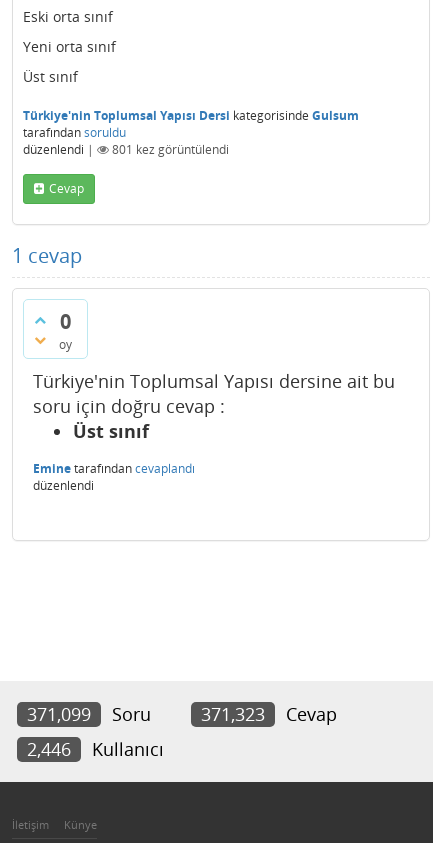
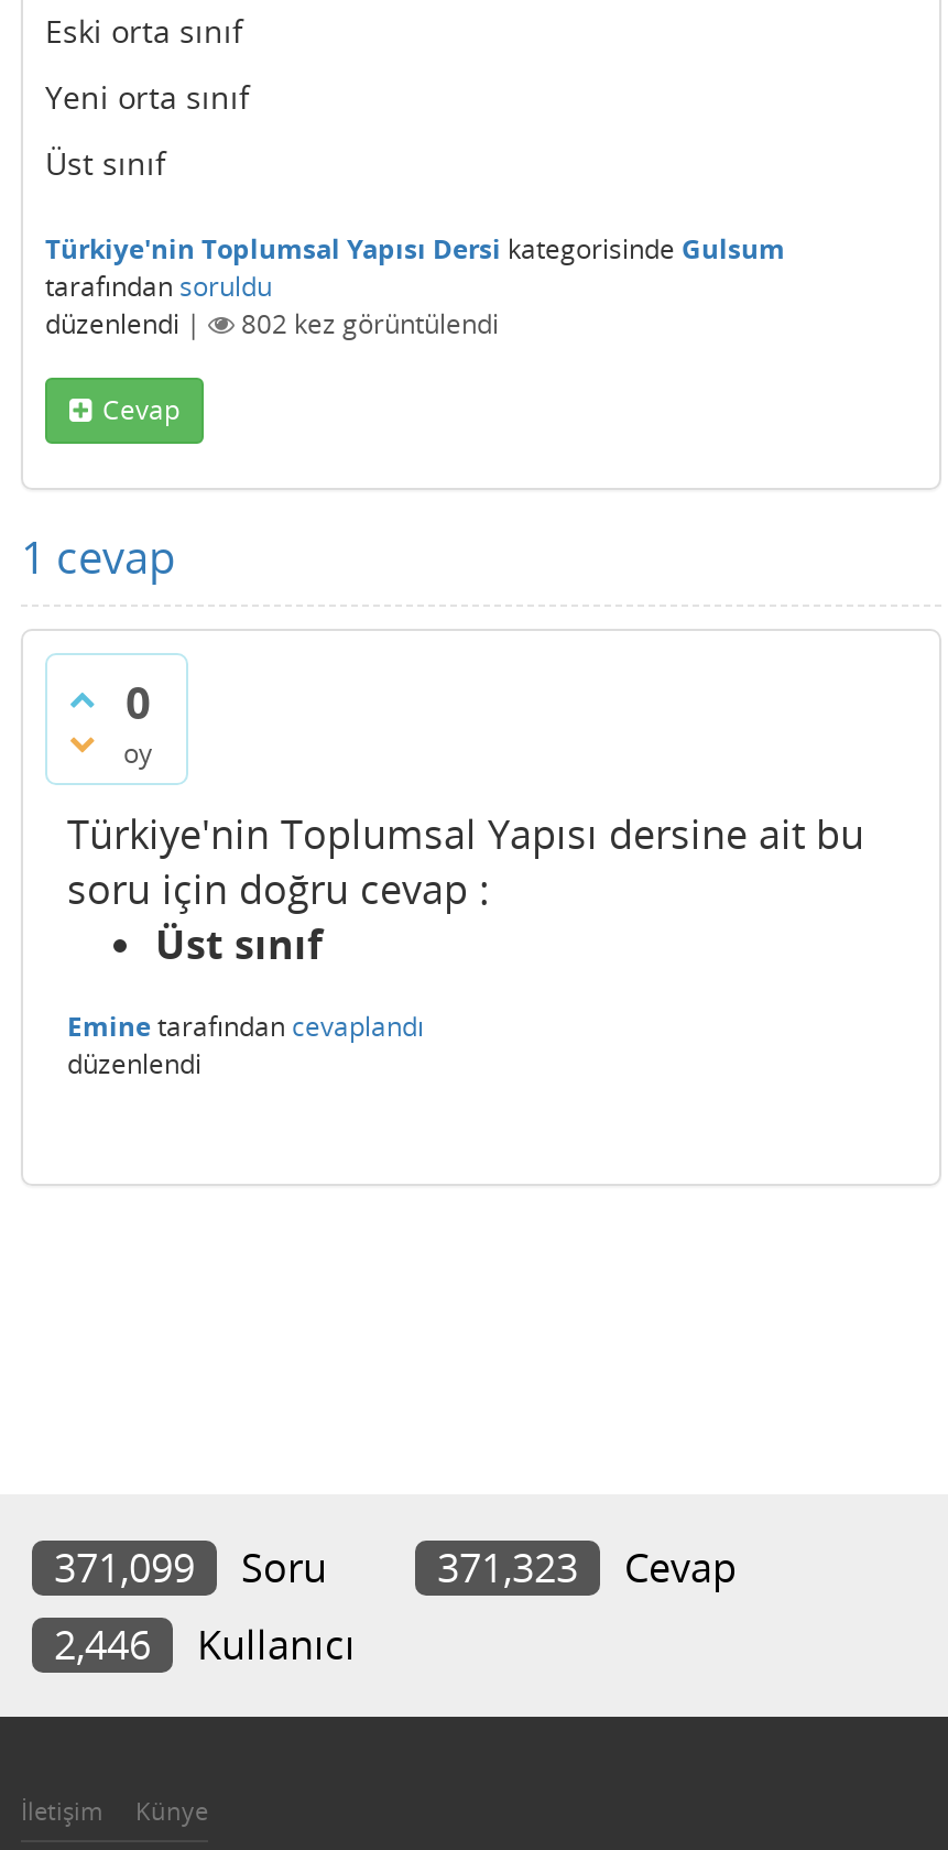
- 801 kez görüntülendi
+ 802 kez görüntülendi
